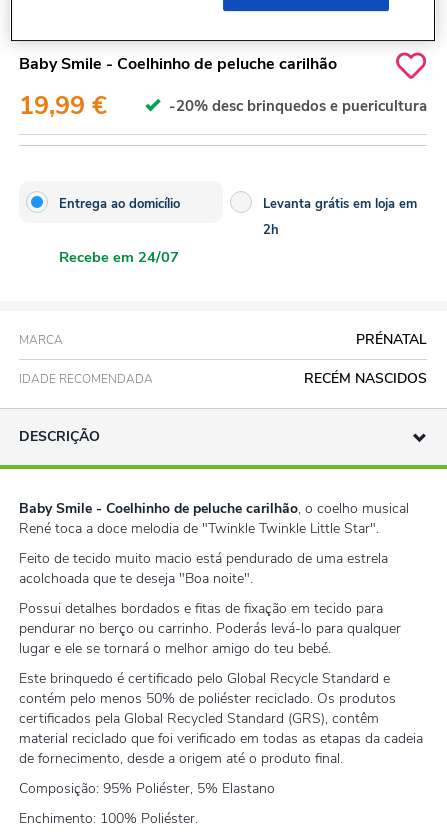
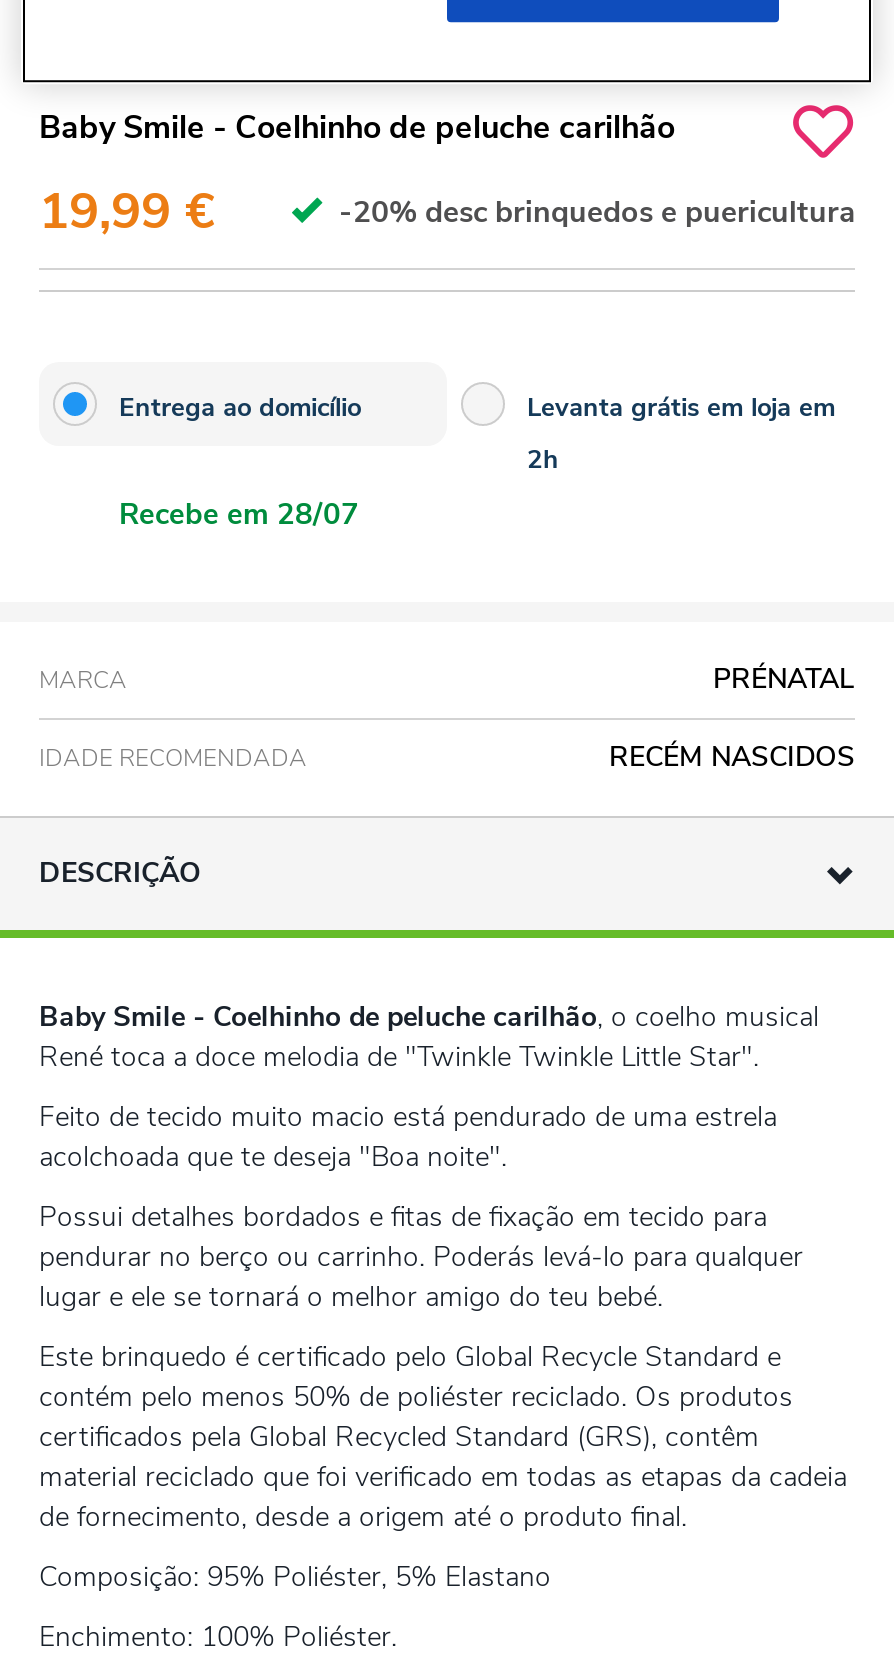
- Recebe em 24/07
+ Recebe em 28/07
